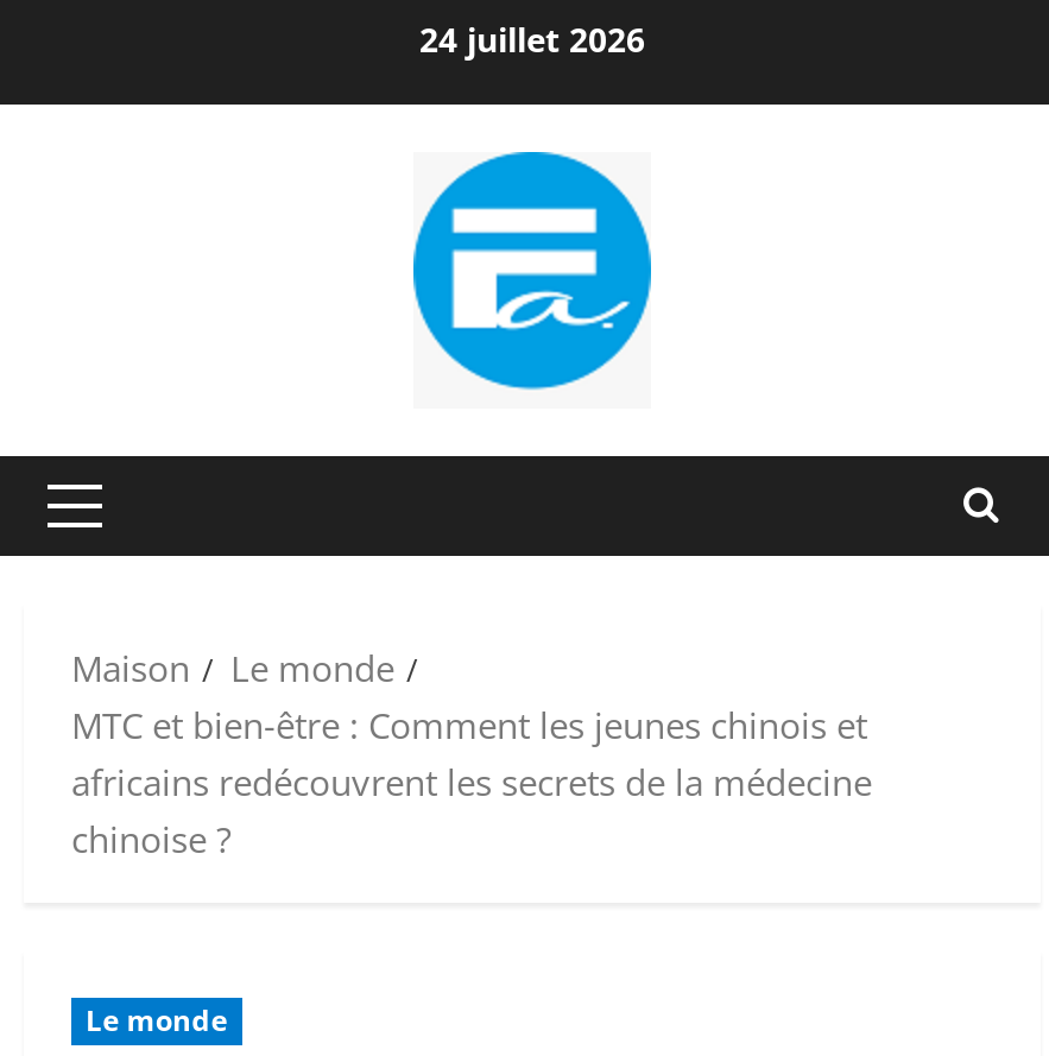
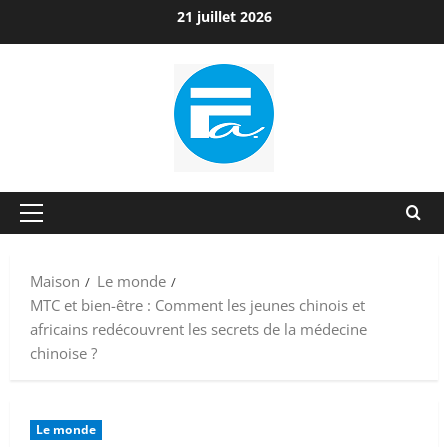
- 24 juillet 2026
+ 21 juillet 2026
